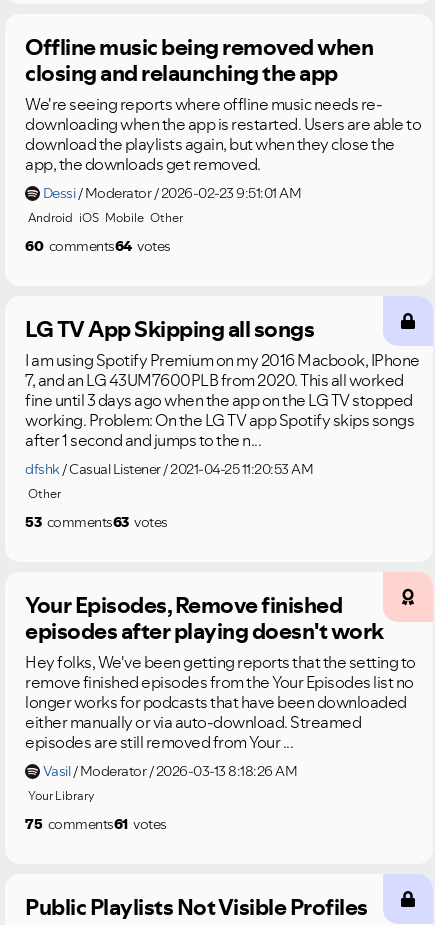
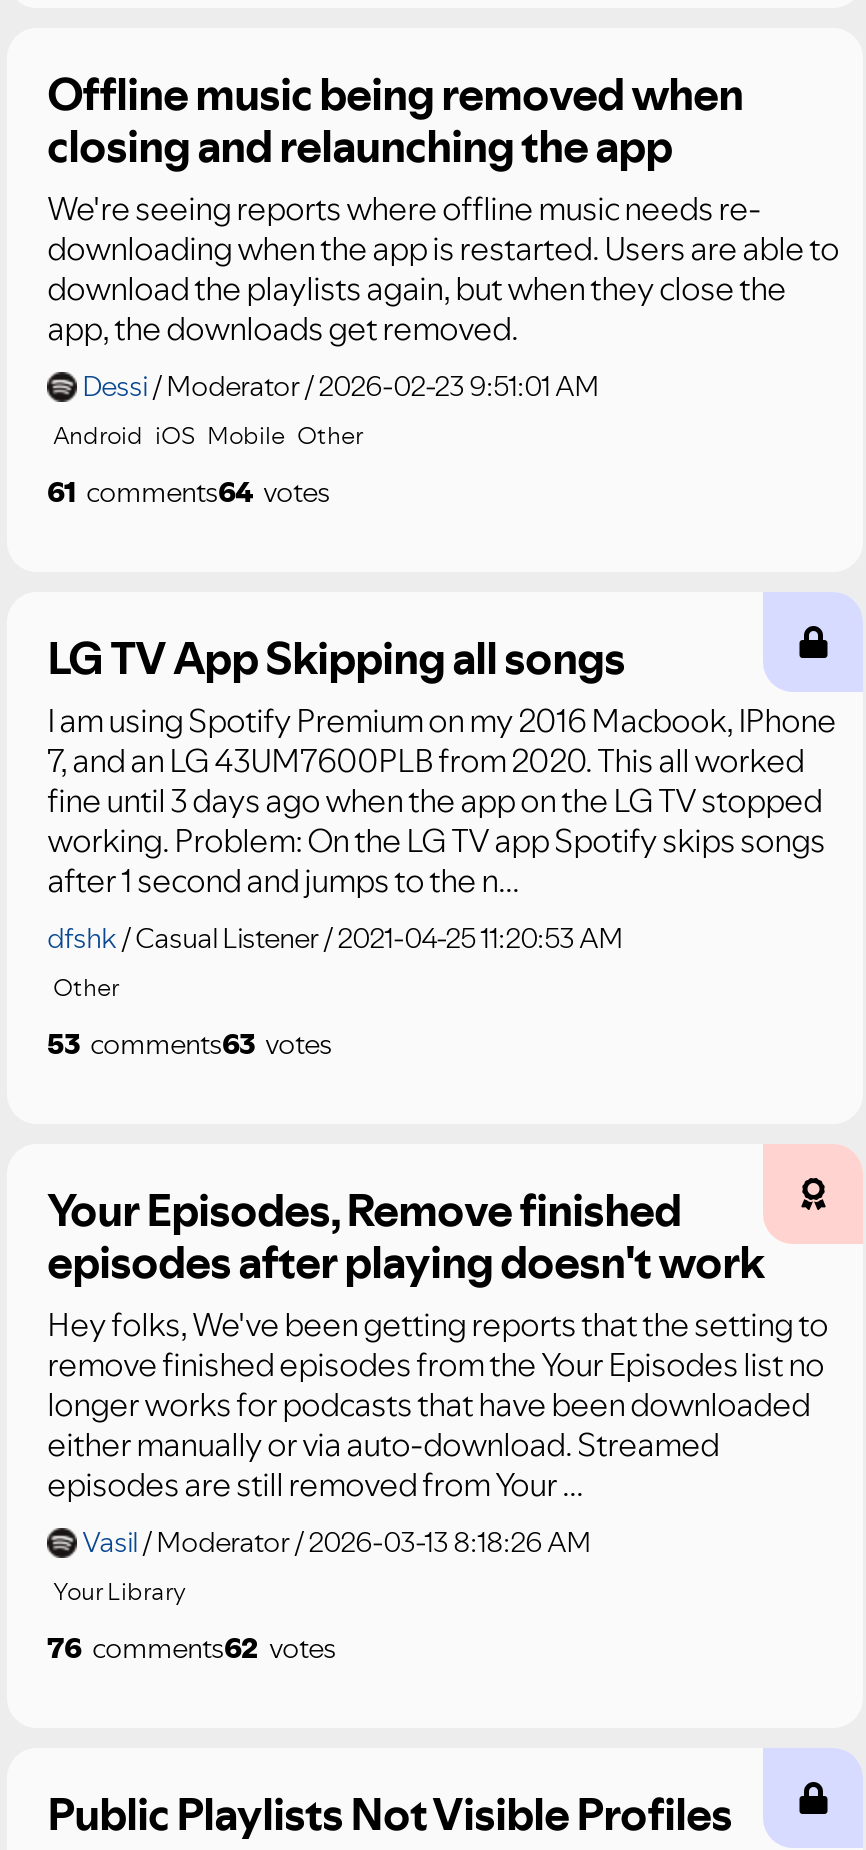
- 60 comments64 votes
+ 61 comments64 votes

- 75 comments61 votes
+ 76 comments62 votes
